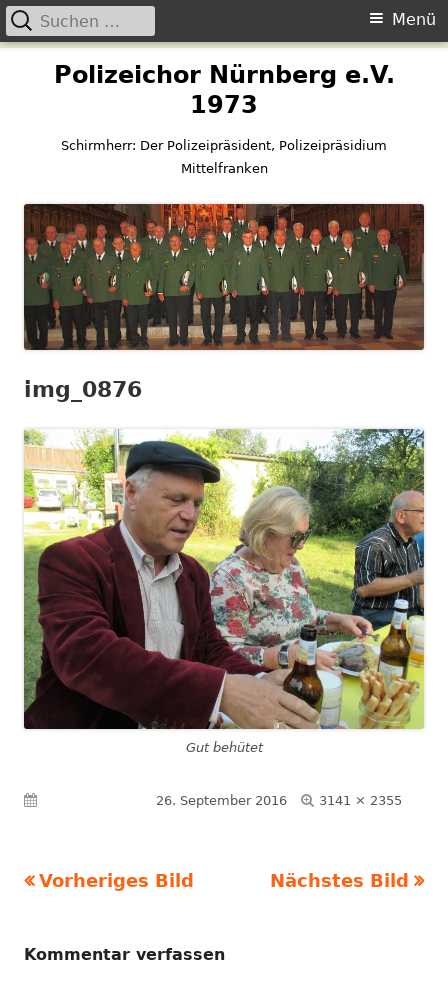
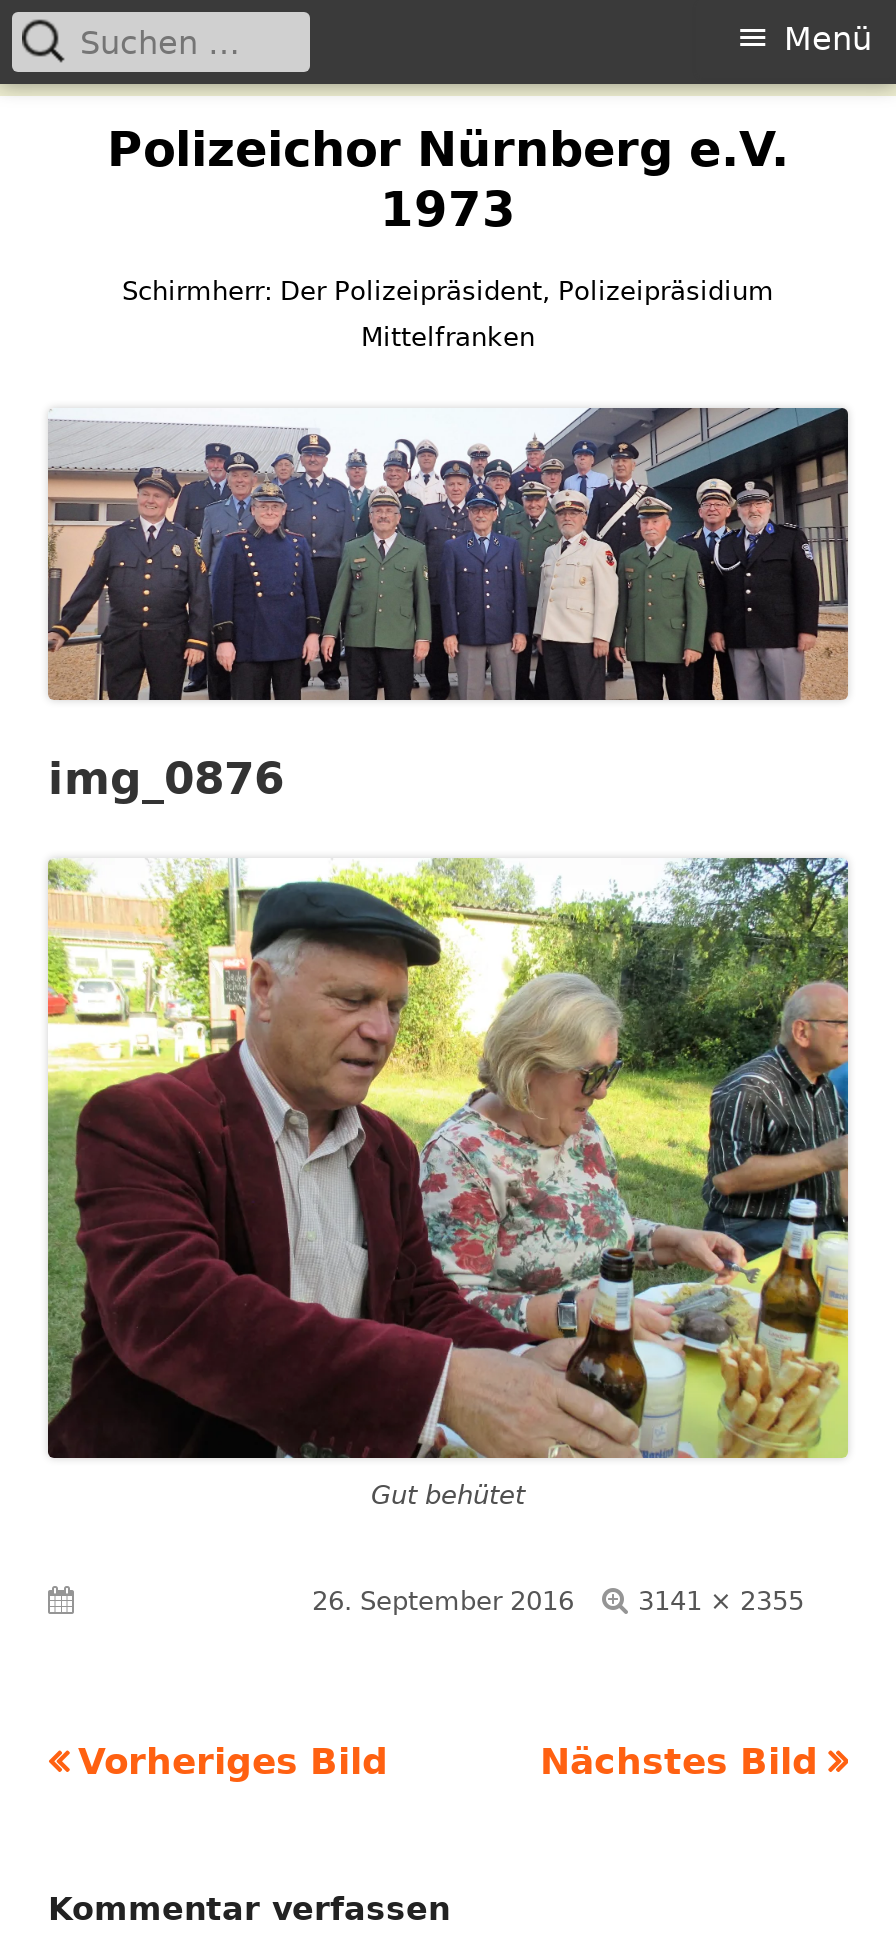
- [image]
+ [image]
